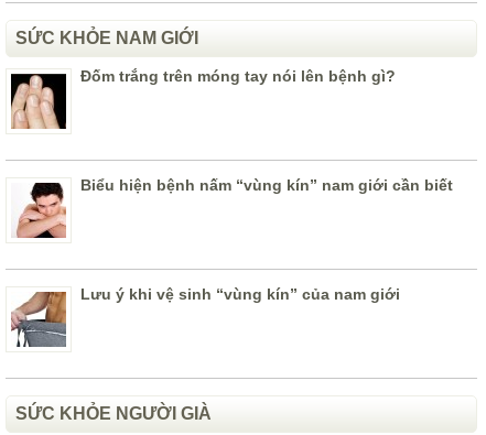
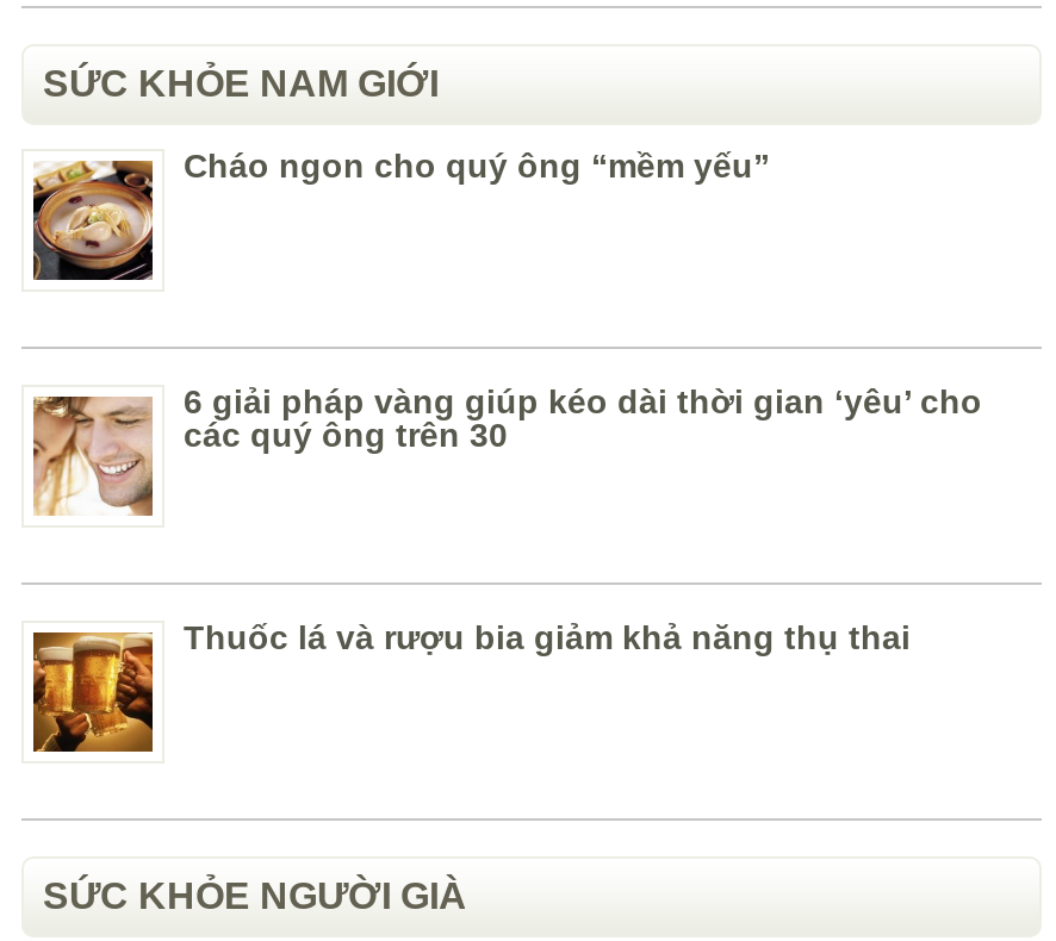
- [image]
- Đốm trắng trên móng tay nói lên bệnh gì?
+ [image]
+ Cháo ngon cho quý ông “mềm yếu”

- [image]
- Biểu hiện bệnh nấm “vùng kín” nam giới cần biết
+ [image]
+ 6 giải pháp vàng giúp kéo dài thời gian ‘yêu’ cho
+ các quý ông trên 30

- [image]
- Lưu ý khi vệ sinh “vùng kín” của nam giới
+ [image]
+ Thuốc lá và rượu bia giảm khả năng thụ thai
